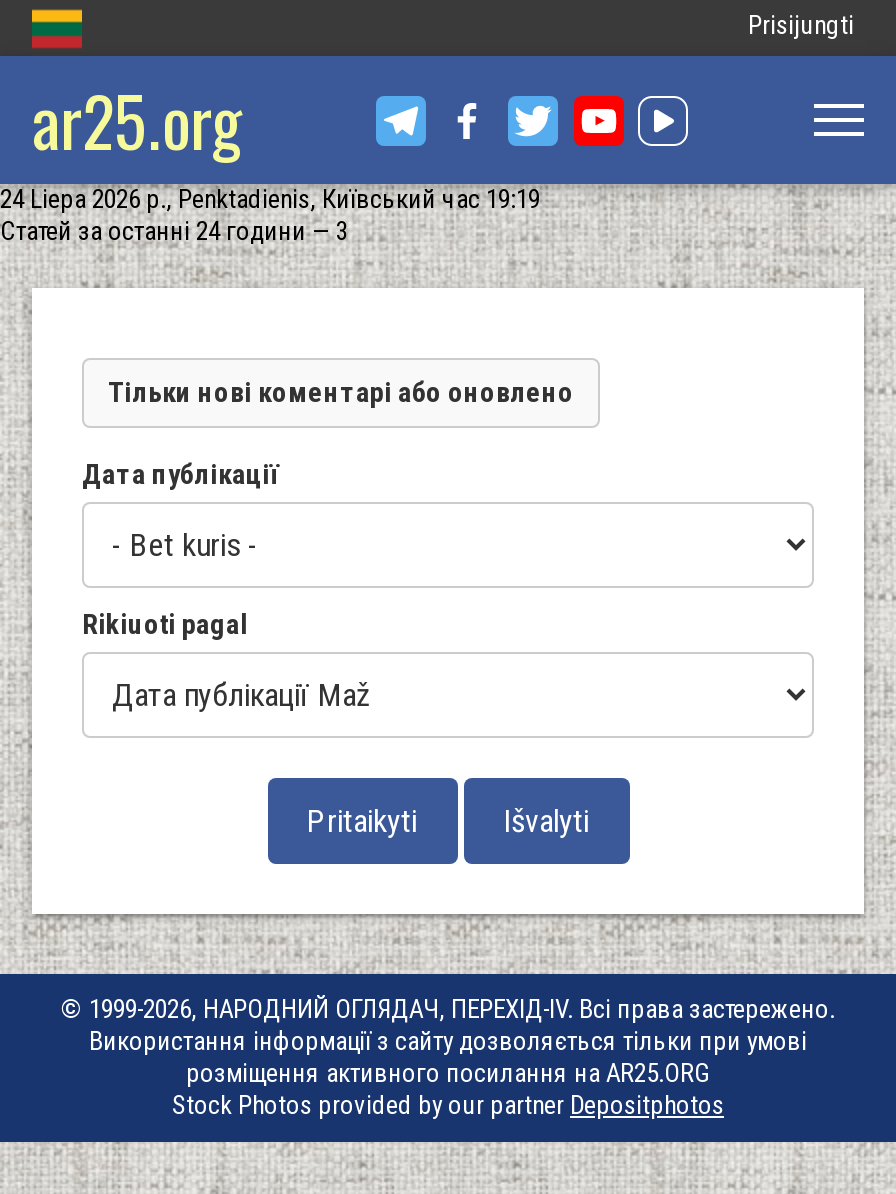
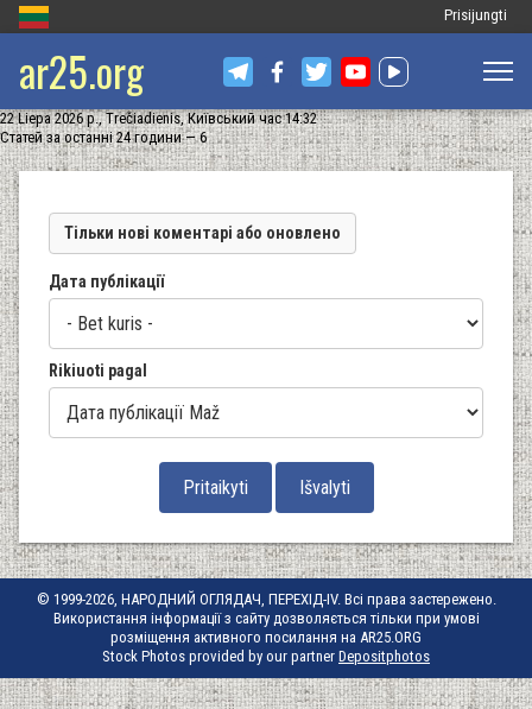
- 24 Liepa 2026 р., Penktadienis, Київський час 19:19
+ 22 Liepa 2026 р., Trečiadienis, Київський час 14:32

- Статей за останні 24 години — 3
+ Статей за останні 24 години — 6
